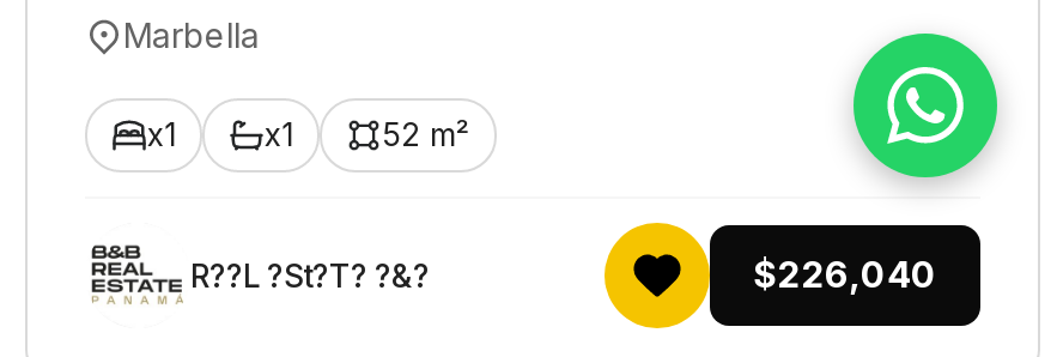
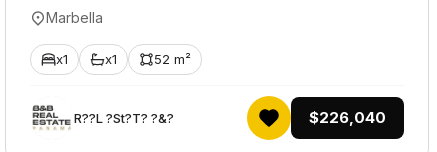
- [image]
